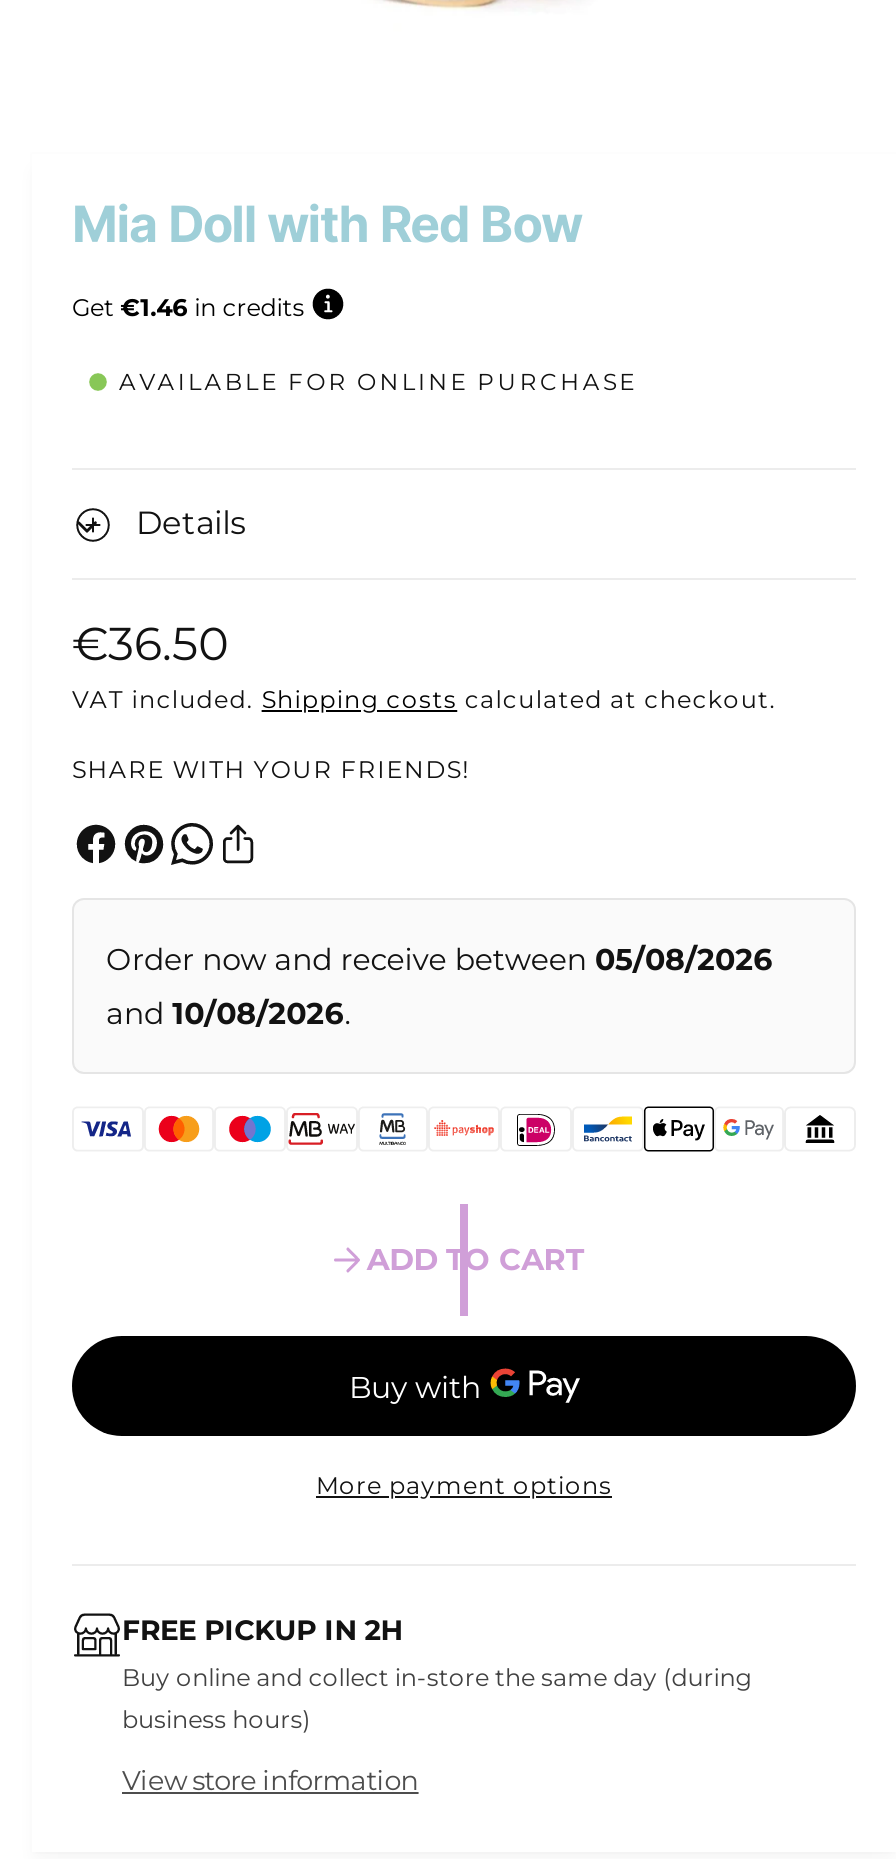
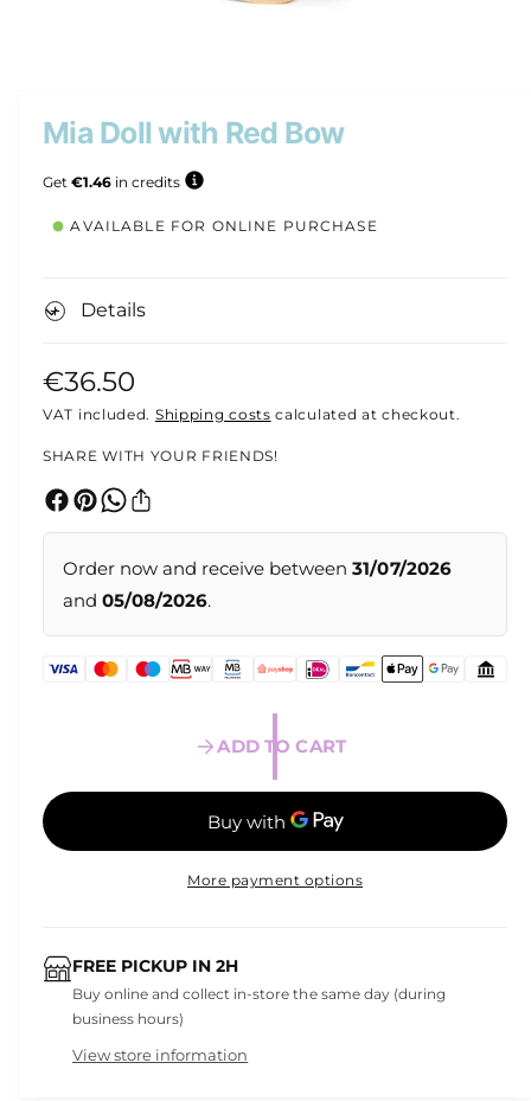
- Order now and receive between 05/08/2026
+ Order now and receive between 31/07/2026

- and 10/08/2026.
+ and 05/08/2026.
